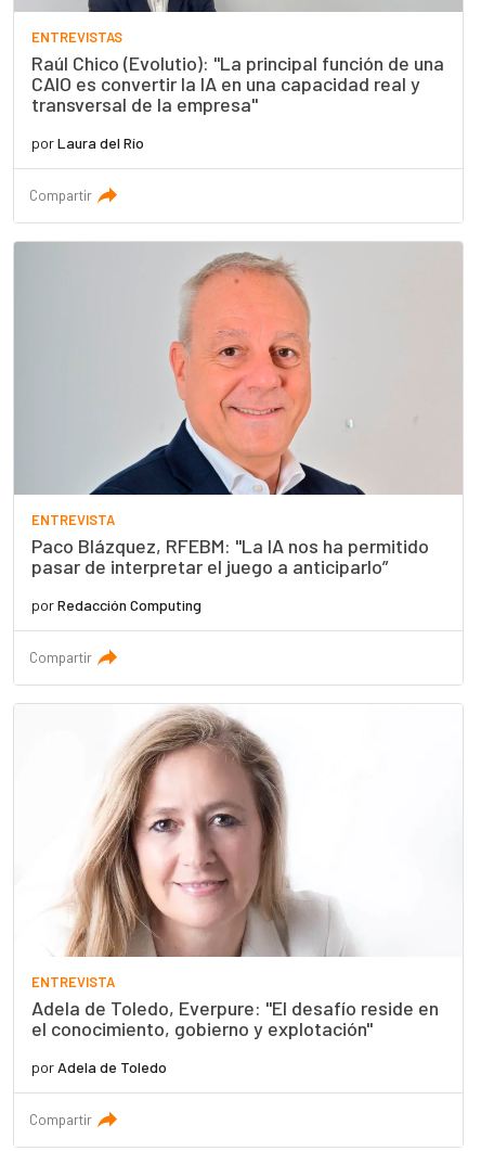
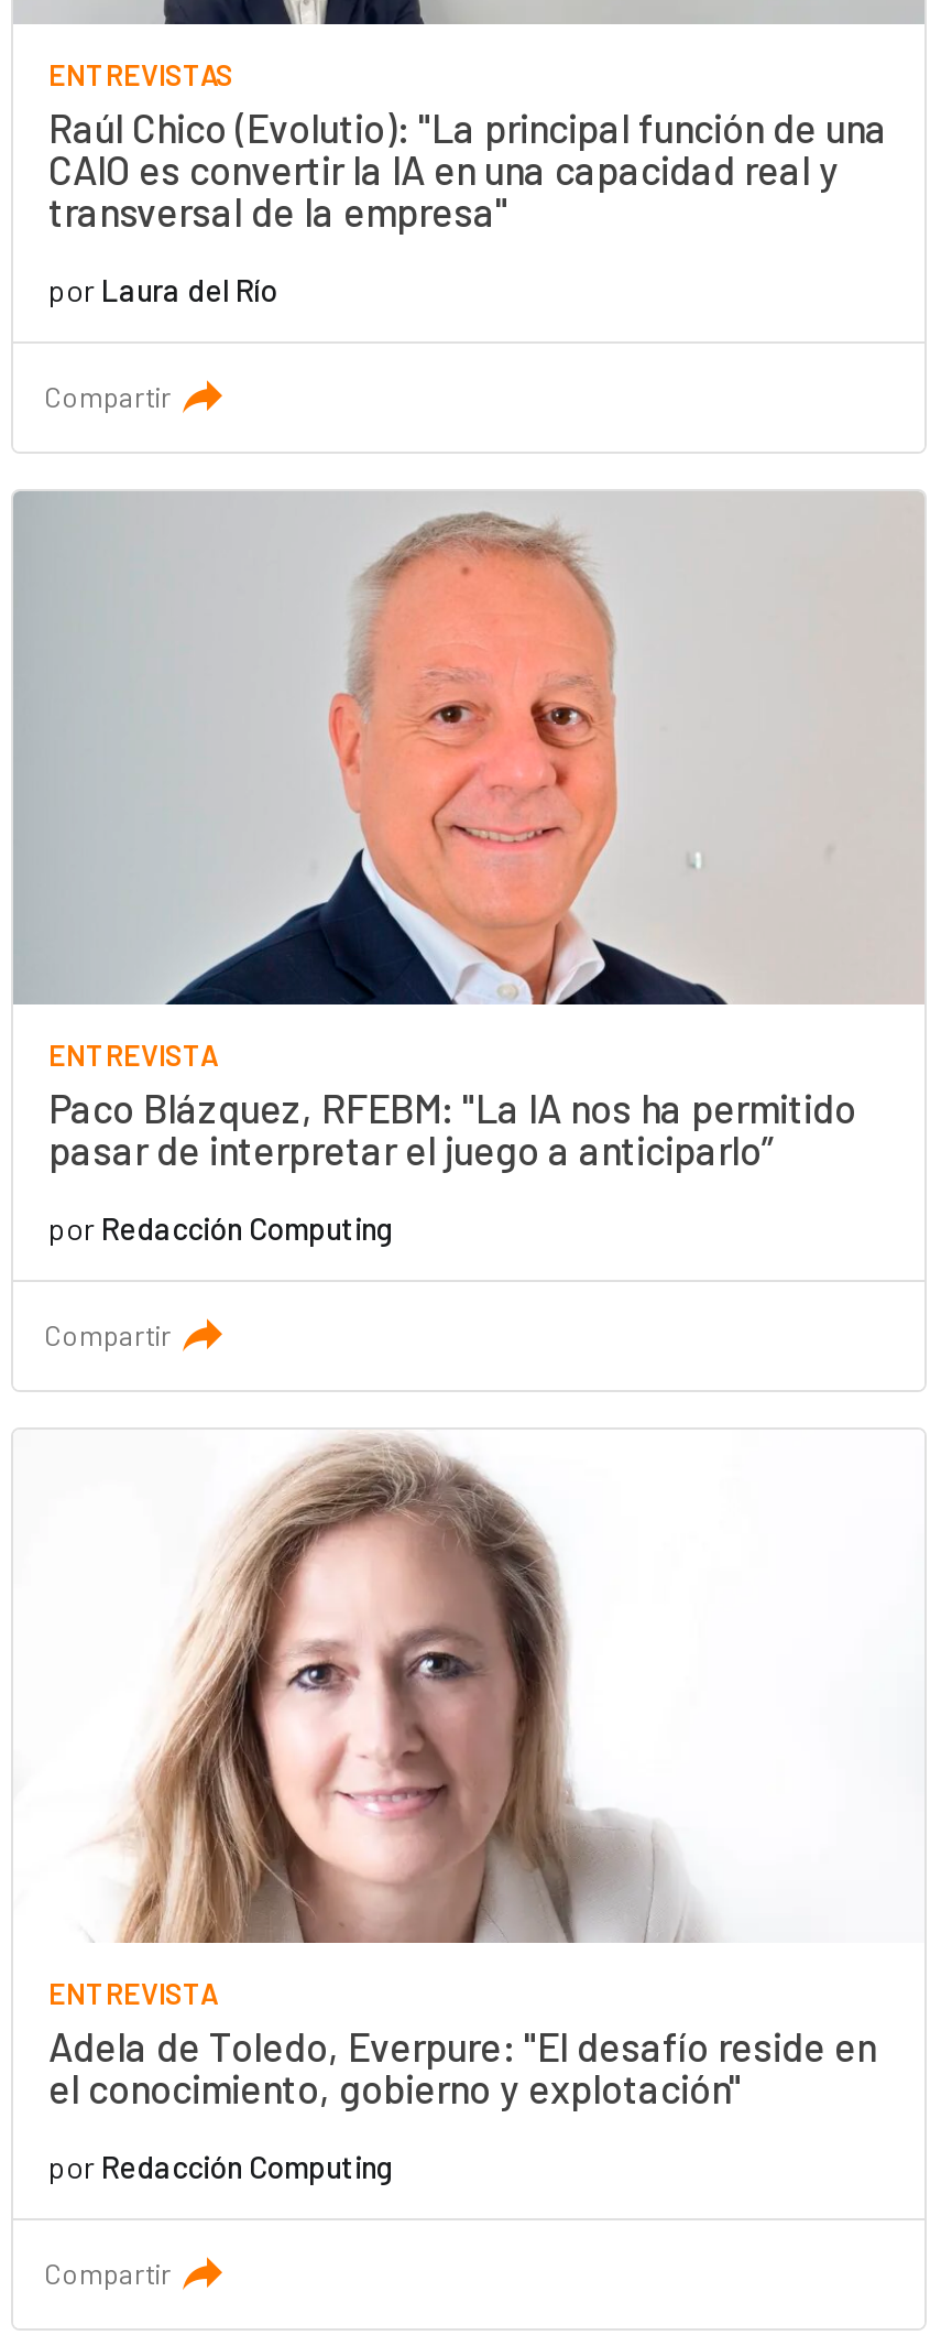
- por Adela de Toledo
+ por Redacción Computing
